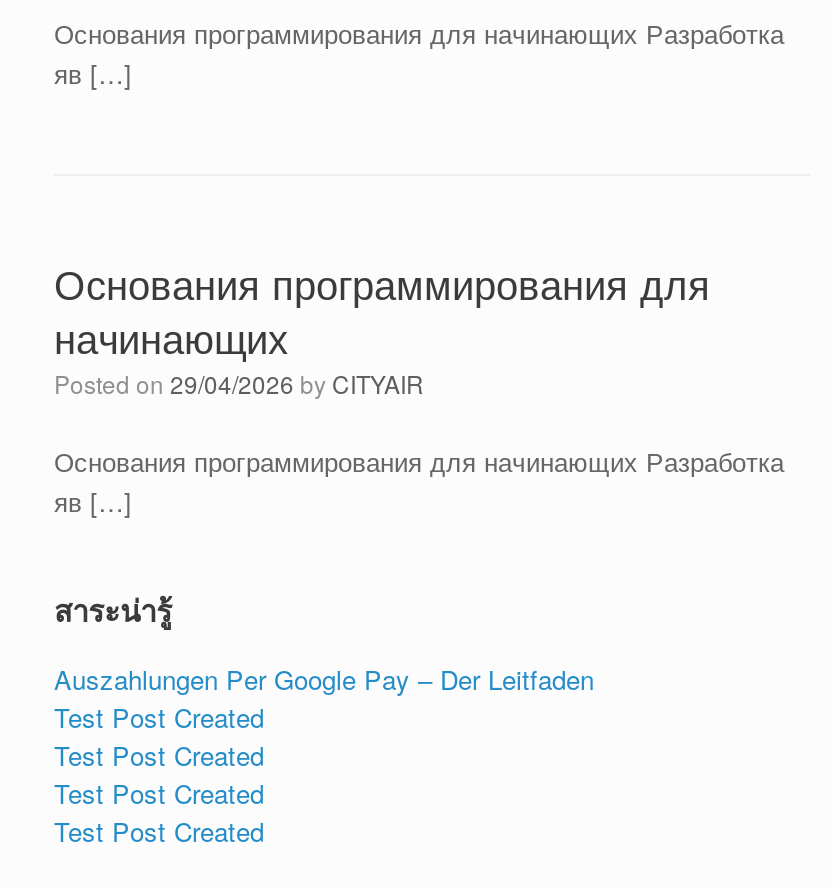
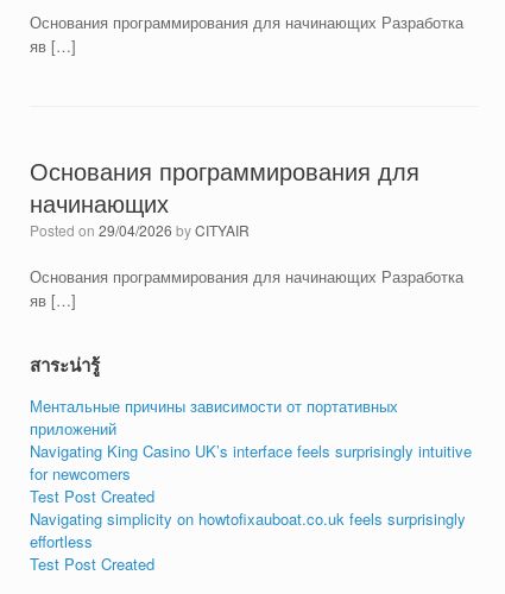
- Auszahlungen Per Google Pay – Der Leitfaden
+ Ментальные причины зависимости от портативных
+ приложений
+ Navigating King Casino UK’s interface feels surprisingly intuitive
+ for newcomers

- Test Post Created
- Test Post Created
+ Navigating simplicity on howtofixauboat.co.uk feels surprisingly
+ effortless
